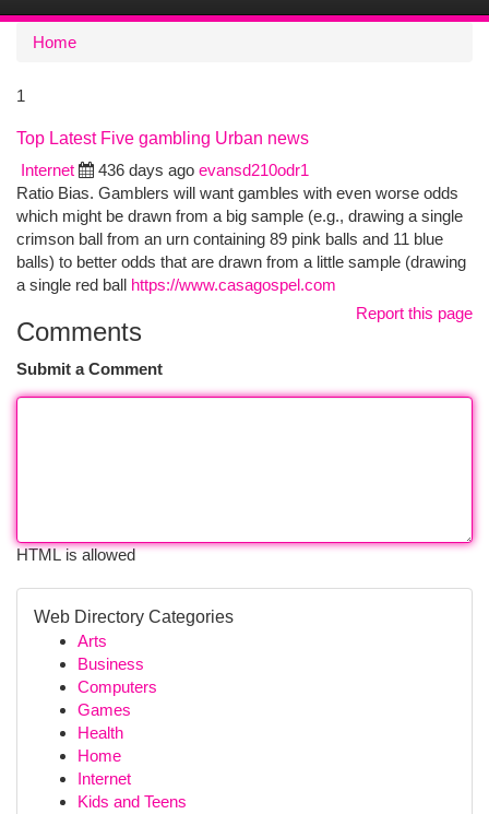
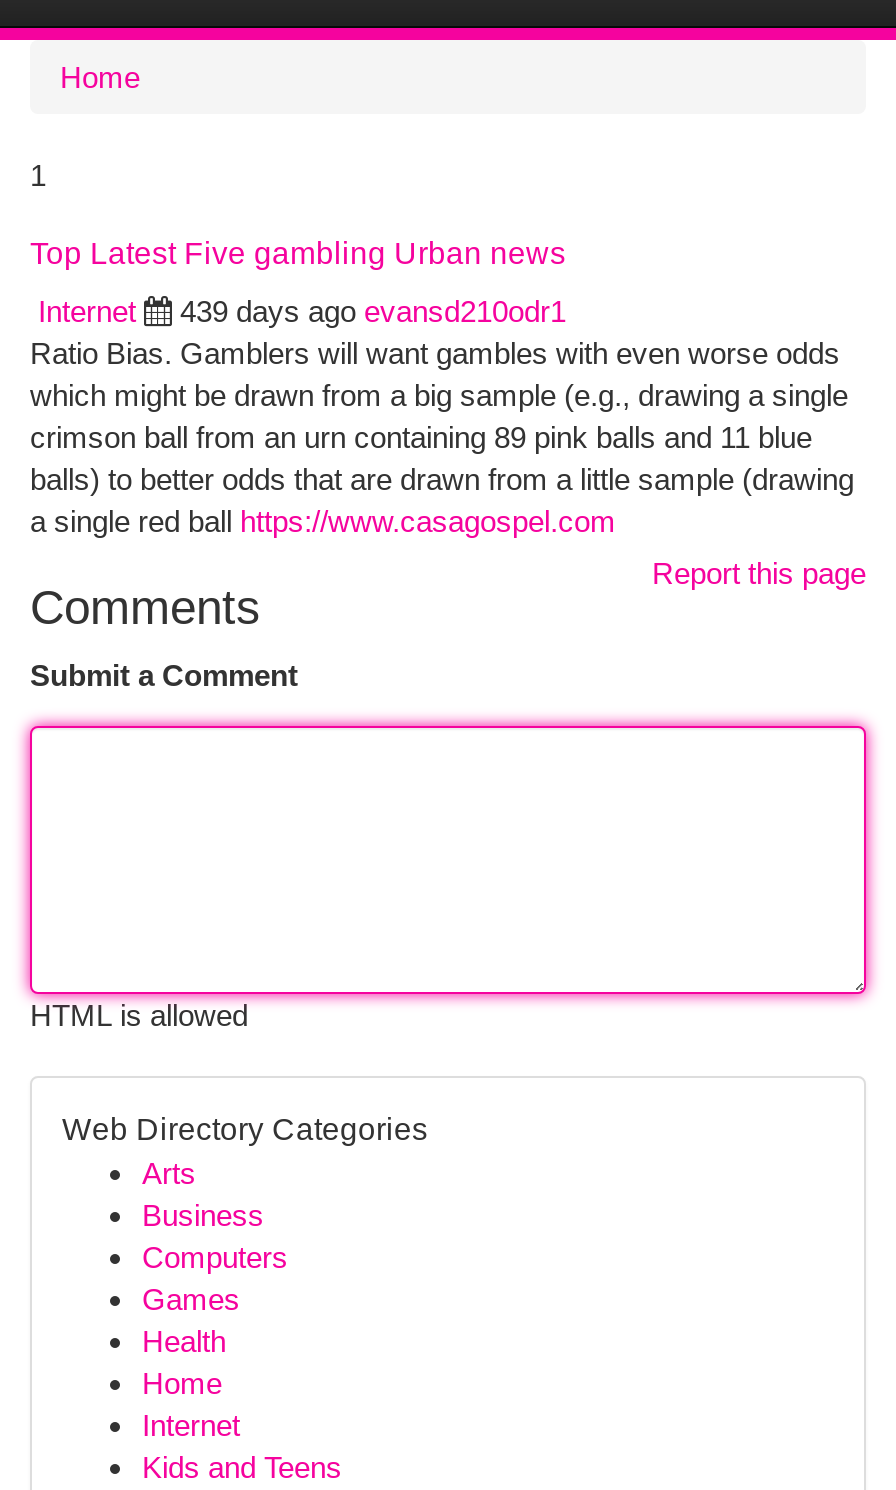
- 436 days ago evansd210odr1
+ 439 days ago evansd210odr1
